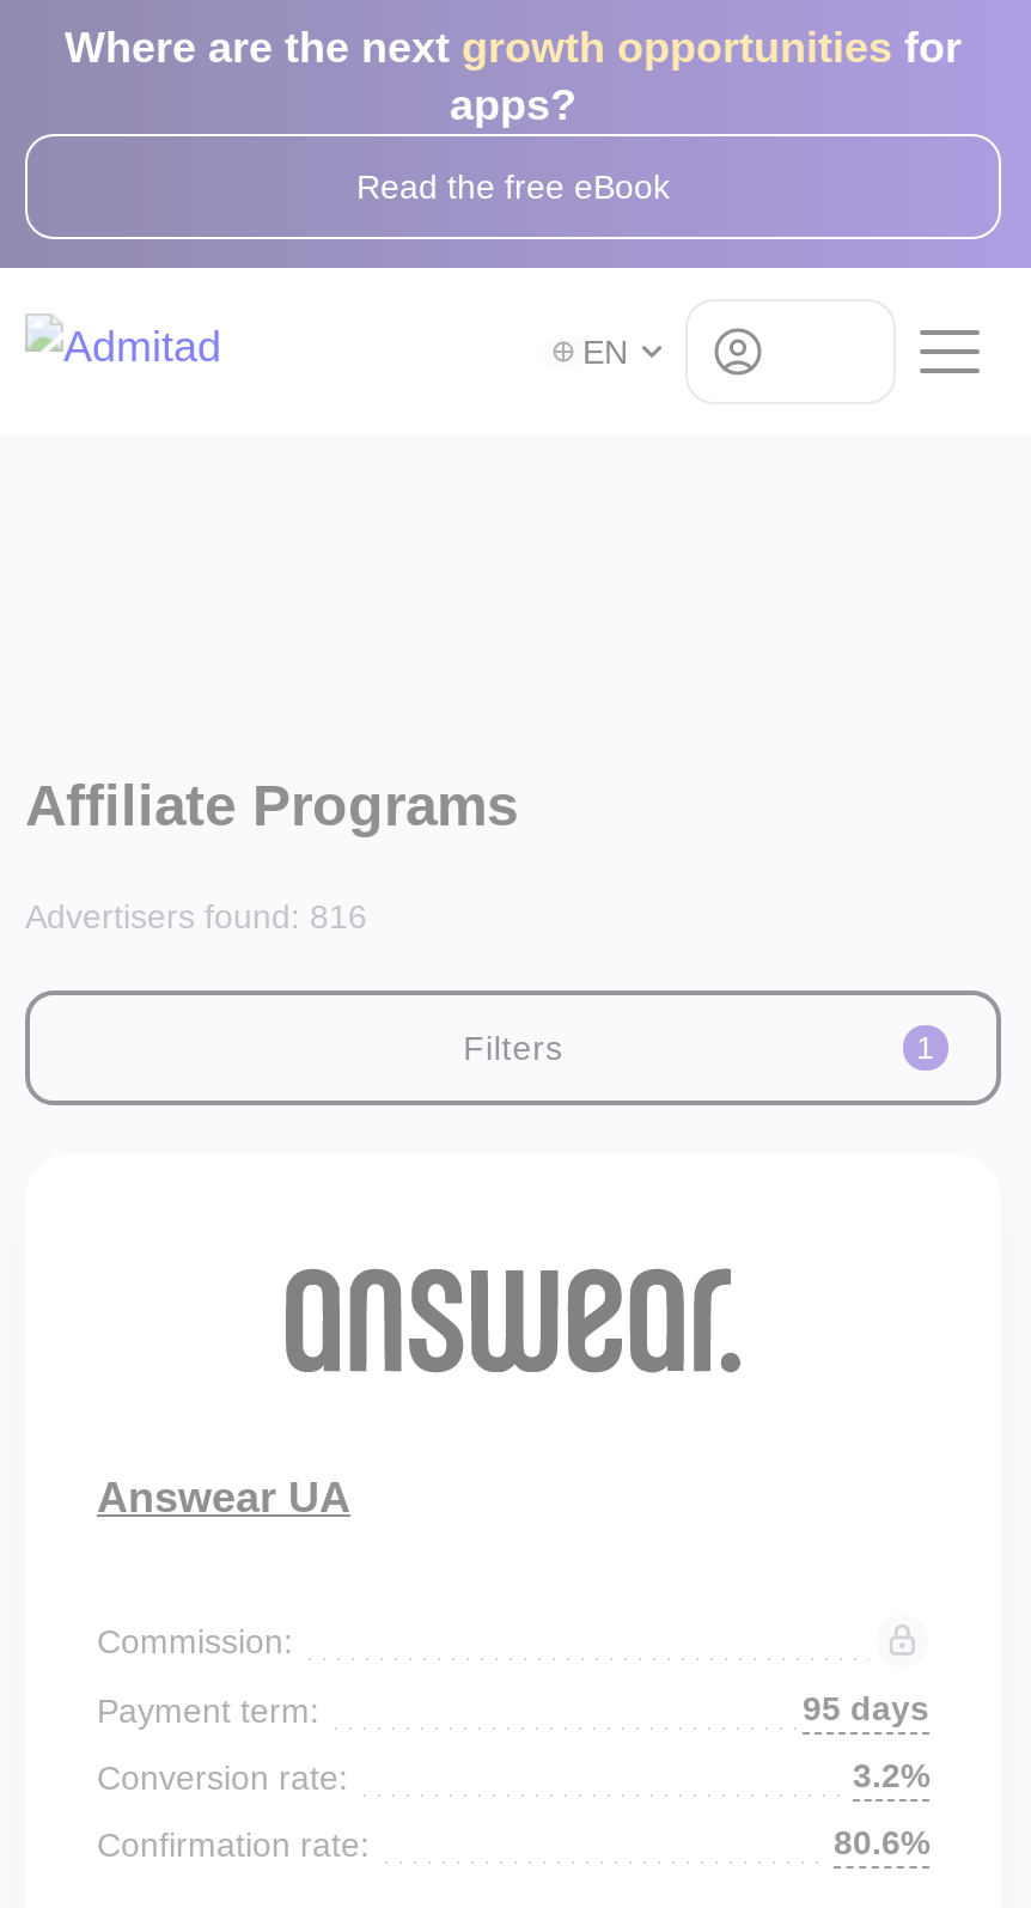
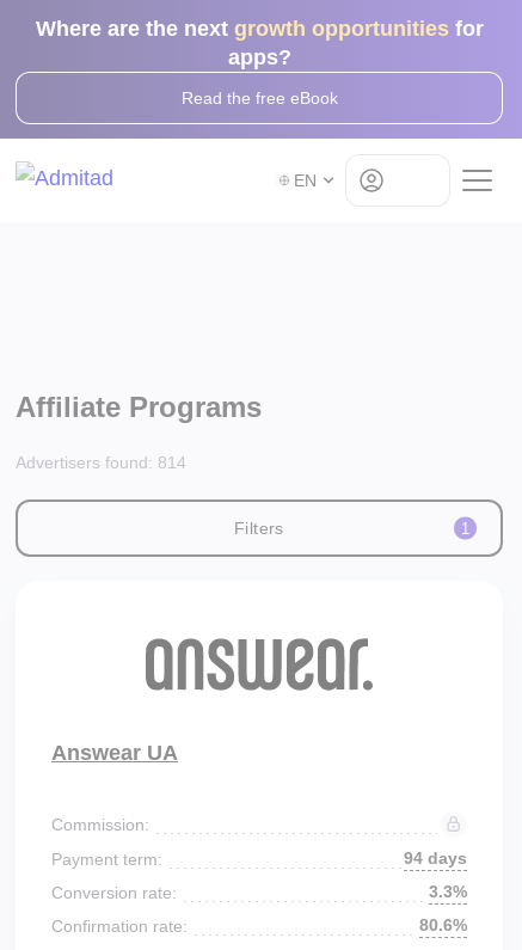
- Advertisers found: 816
+ Advertisers found: 814

- 95 days
+ 94 days

- 3.2%
+ 3.3%
